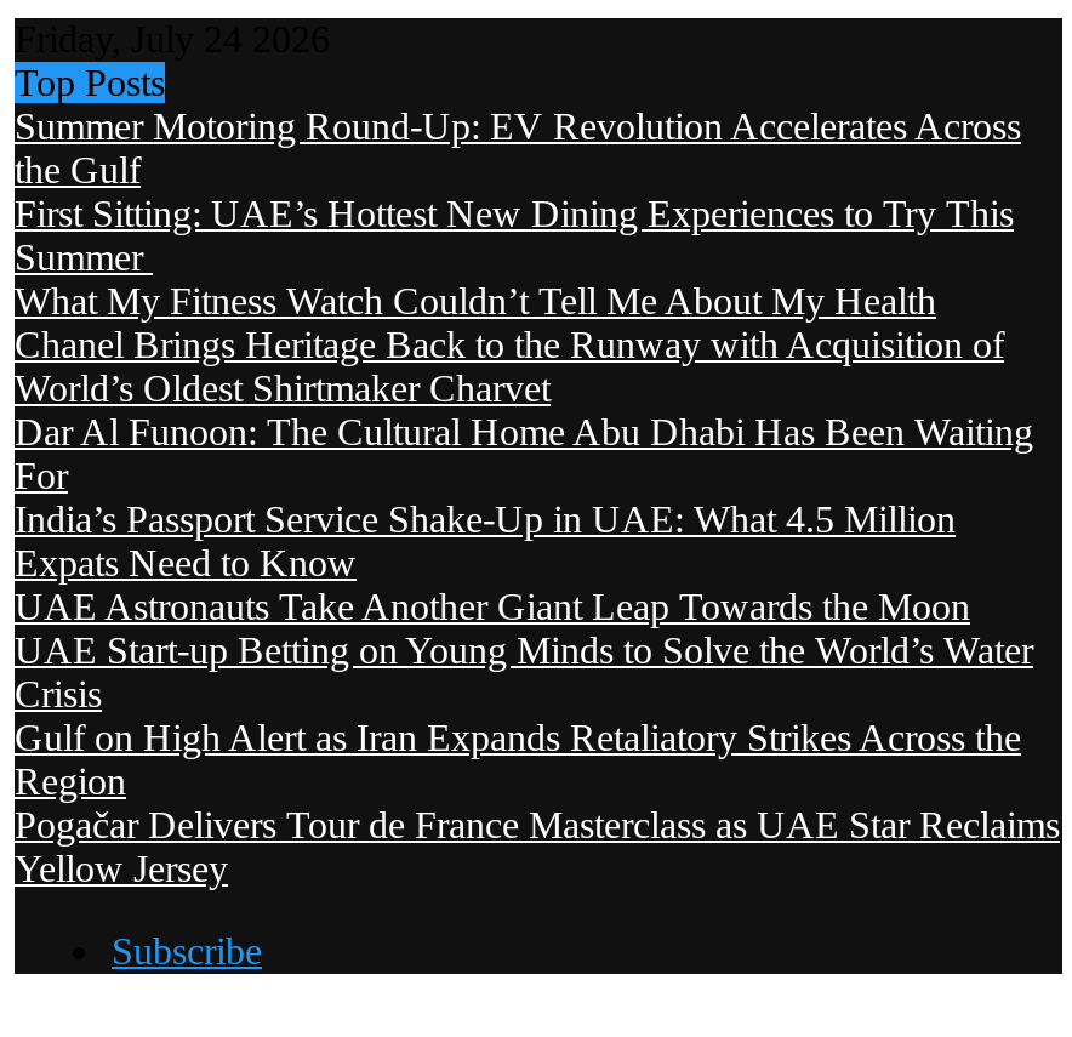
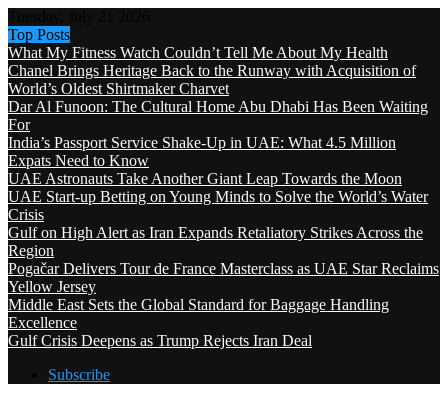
- Friday, July 24 2026
+ Tuesday, July 21 2026

- Summer Motoring Round-Up: EV Revolution Accelerates Across
- the Gulf
- First Sitting: UAE’s Hottest New Dining Experiences to Try This
- Summer

moved up: What My Fitness Watch Couldn’t Tell Me About My Health | Chanel Brings Heritage Back to the Runway with Acquisition of | World’s Oldest Shirtmaker Charvet | ... | Pogačar Delivers Tour de France Masterclass as UAE Star Reclaims | Yellow Jersey

+ Middle East Sets the Global Standard for Baggage Handling
+ Excellence
+ Gulf Crisis Deepens as Trump Rejects Iran Deal
